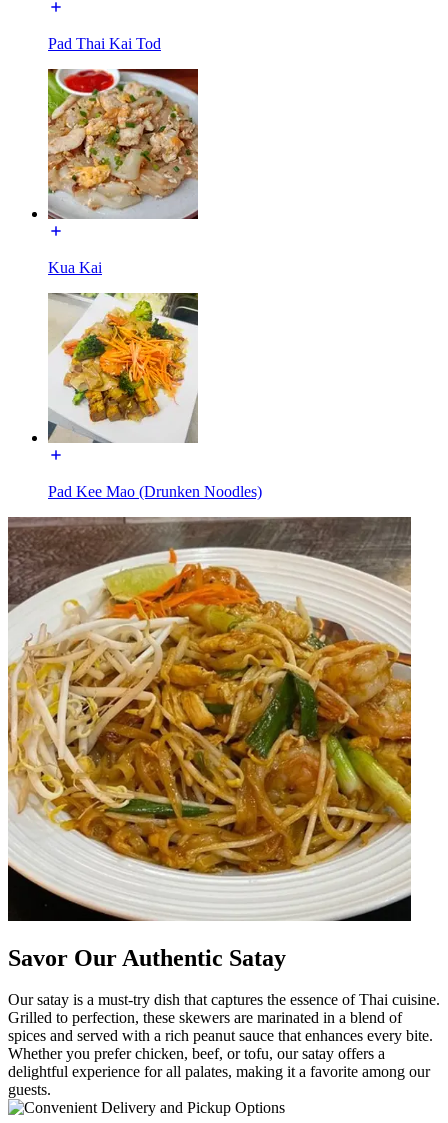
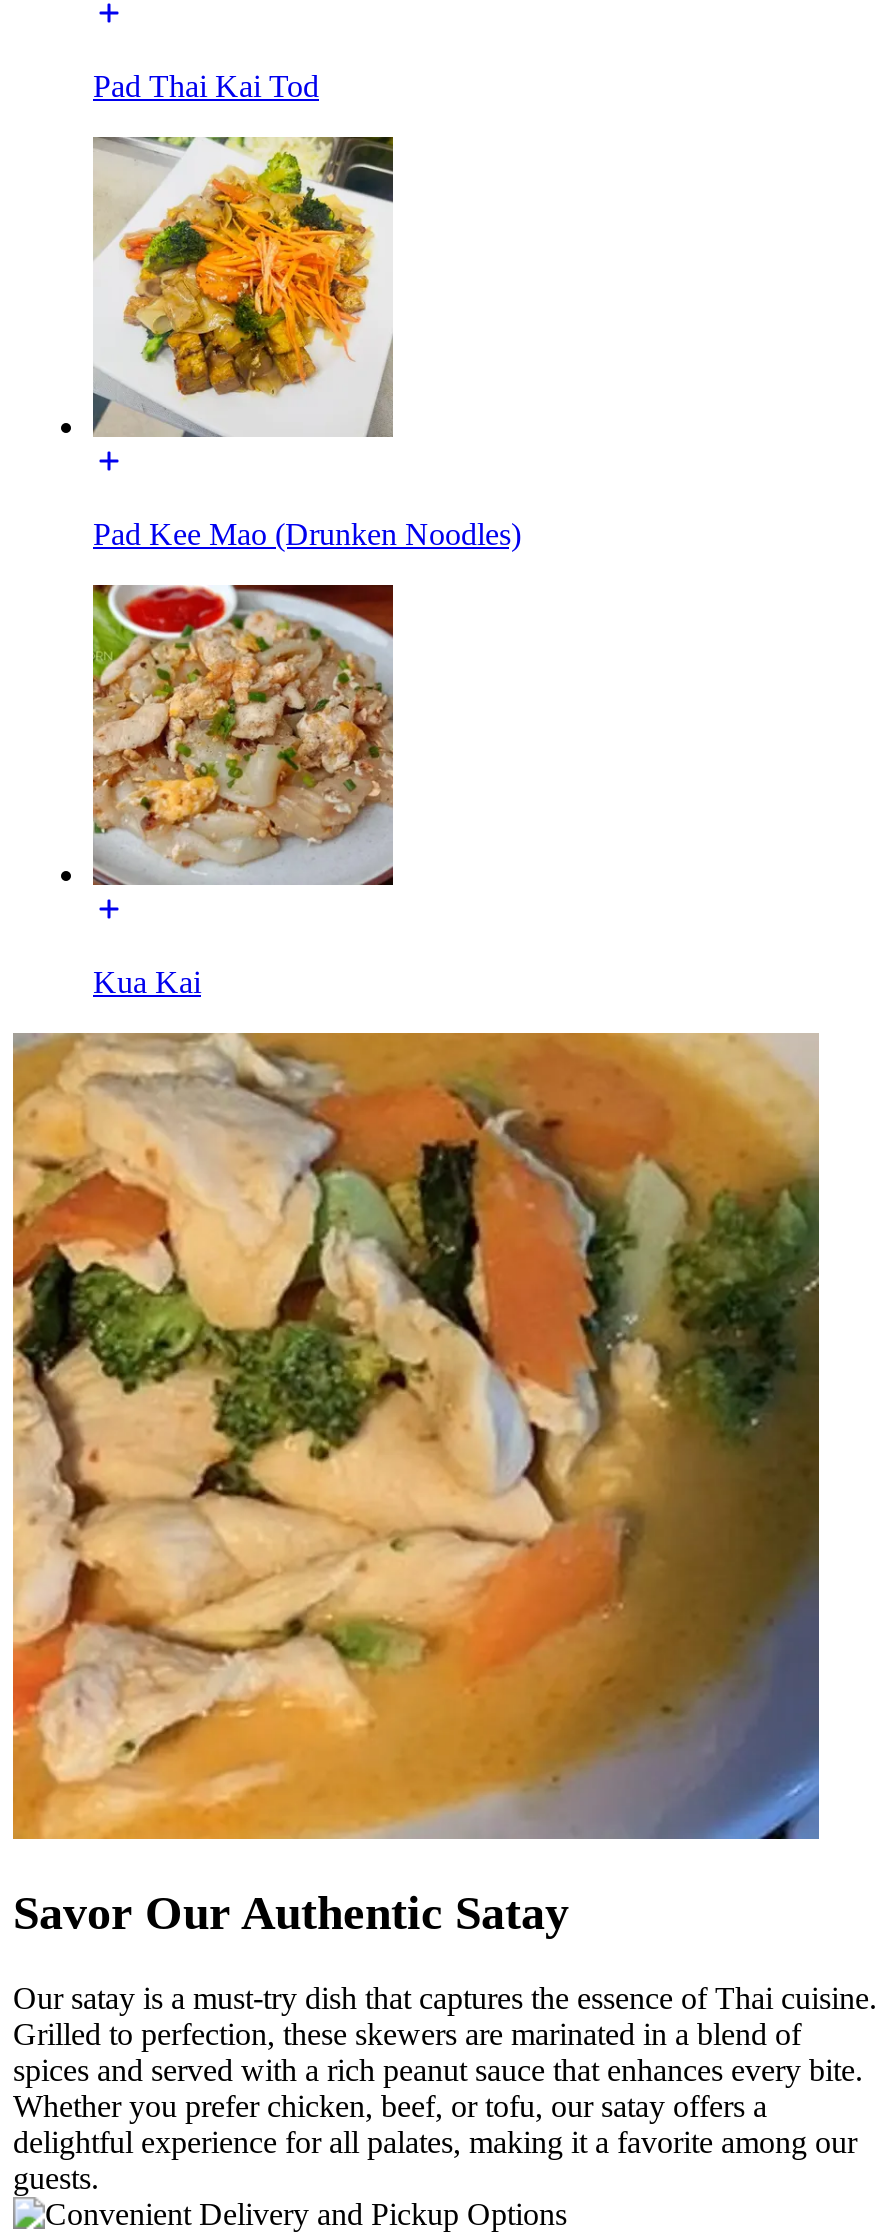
moved down: [image] | Kua Kai

moved up: [image]

moved up: Pad Kee Mao (Drunken Noodles)

- [image]
+ [image]
